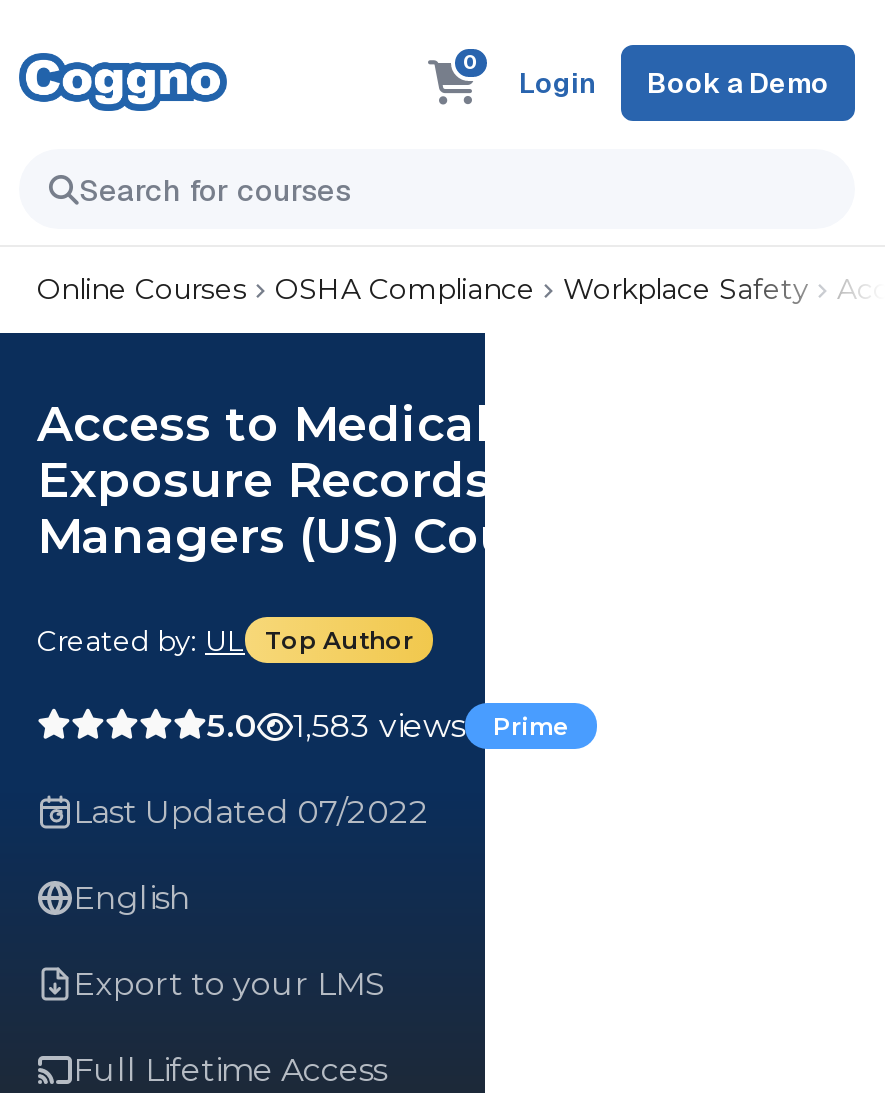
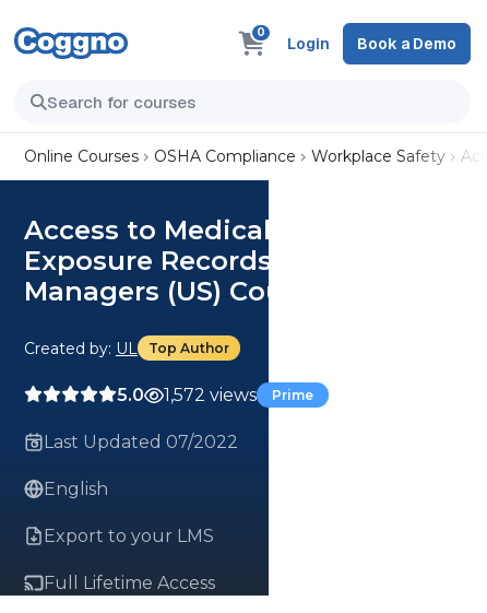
- 5.0 1,583 views Prime
+ 5.0 1,572 views Prime
